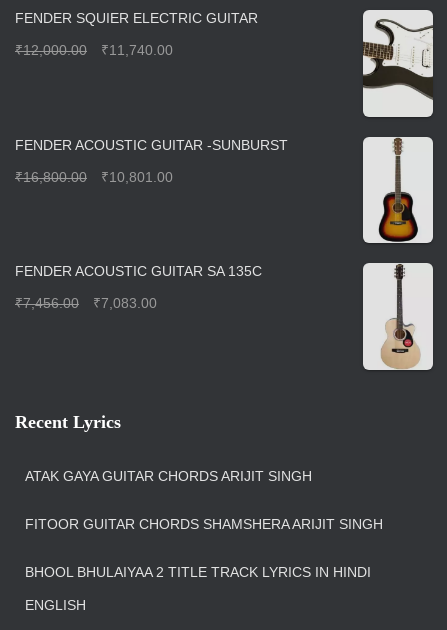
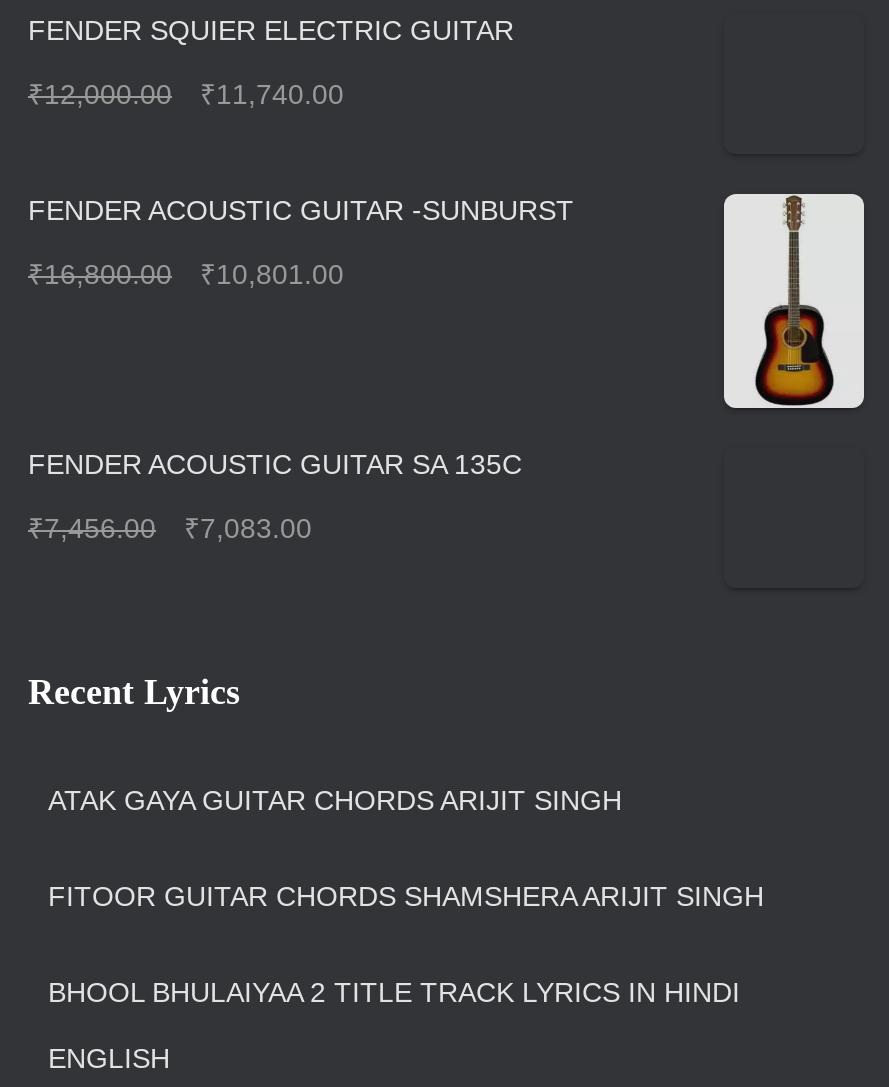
- [image]

- [image]
